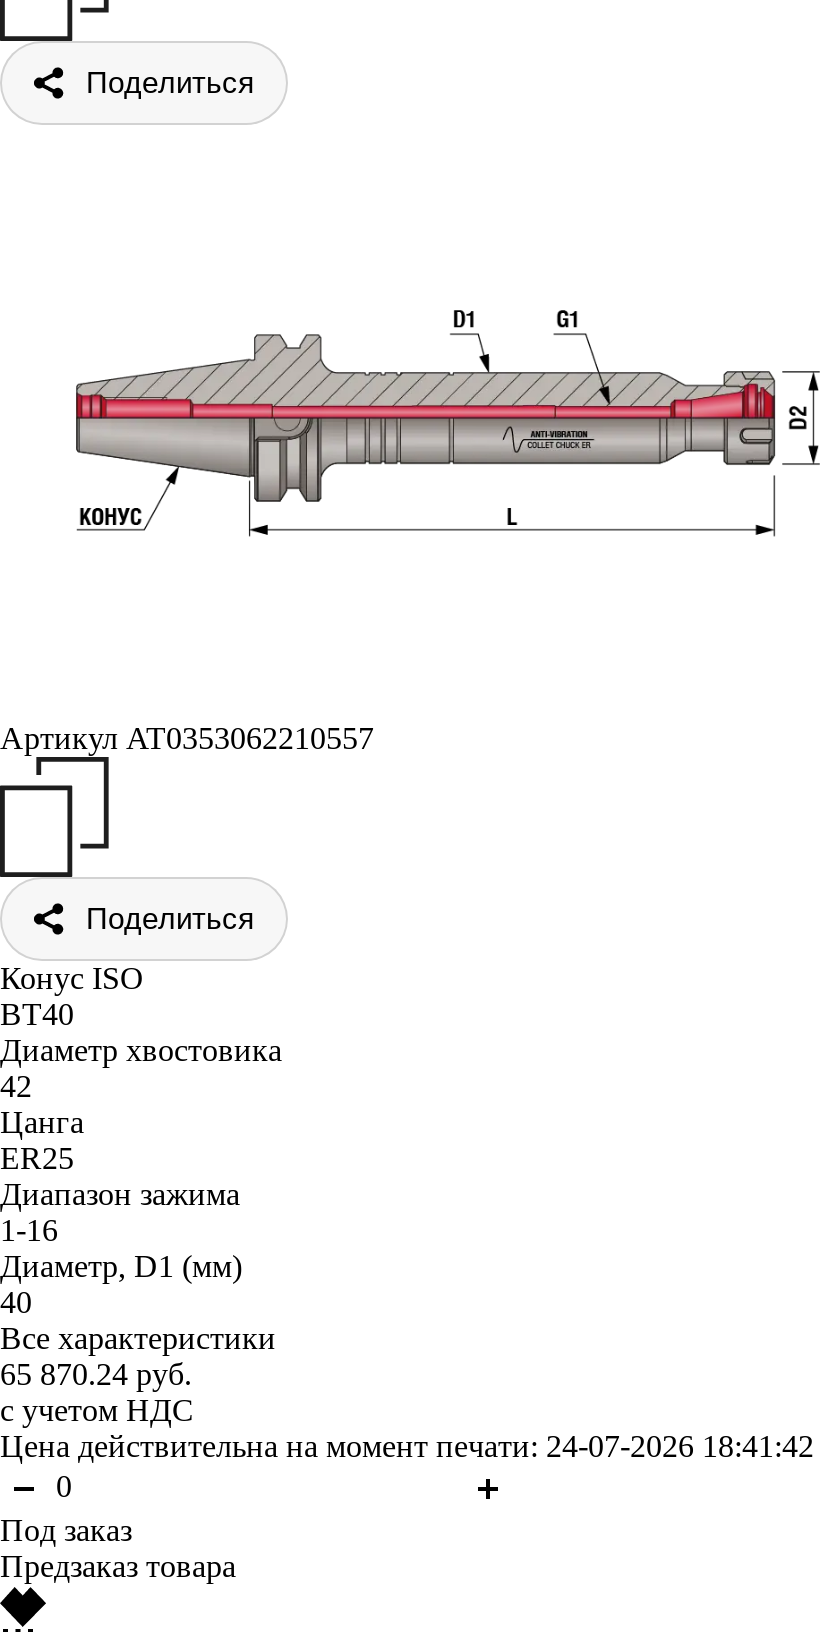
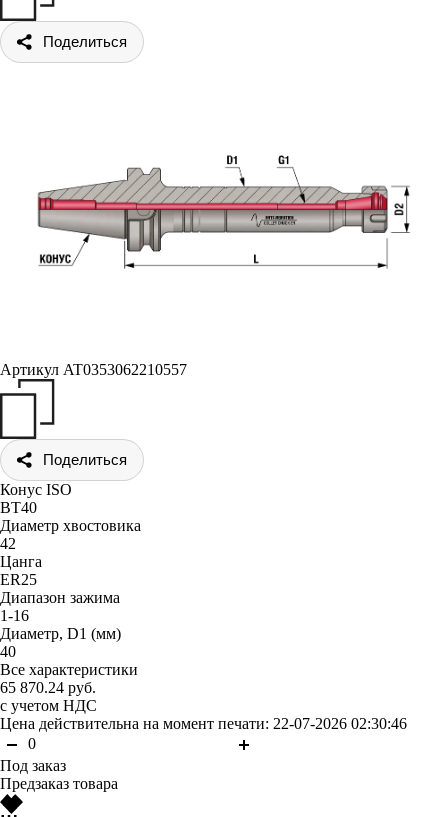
- Цена действительна на момент печати: 24-07-2026 18:41:42
+ Цена действительна на момент печати: 22-07-2026 02:30:46
